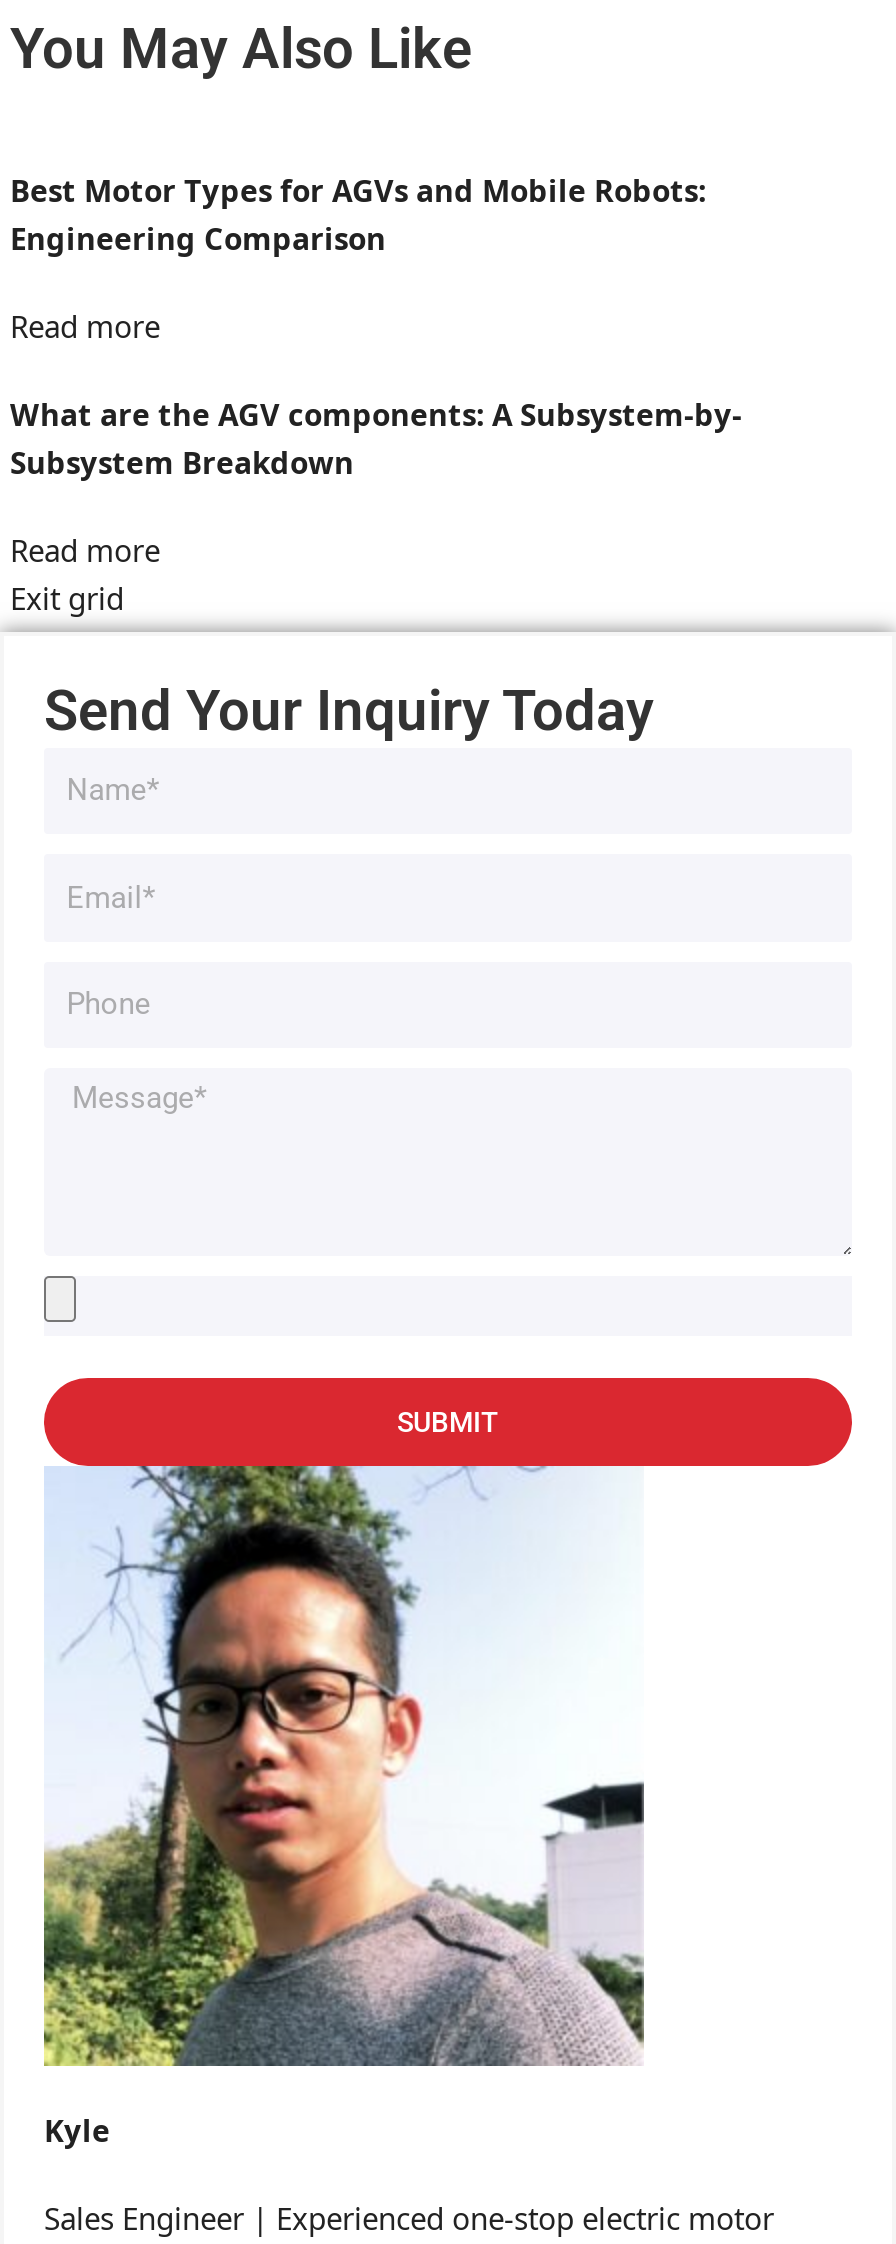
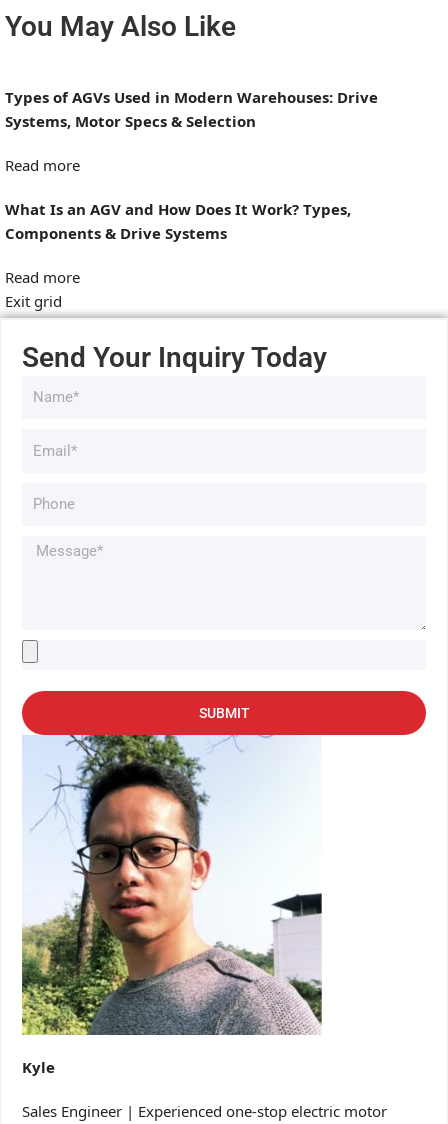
- Best Motor Types for AGVs and Mobile Robots:
- Engineering Comparison
+ Types of AGVs Used in Modern Warehouses: Drive
+ Systems, Motor Specs & Selection

- What are the AGV components: A Subsystem-by-
- Subsystem Breakdown
+ What Is an AGV and How Does It Work? Types,
+ Components & Drive Systems
